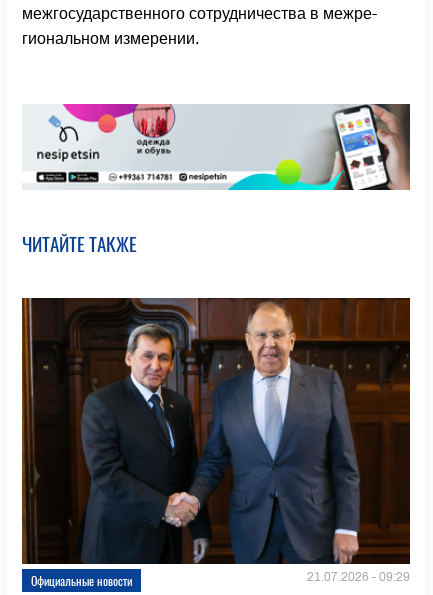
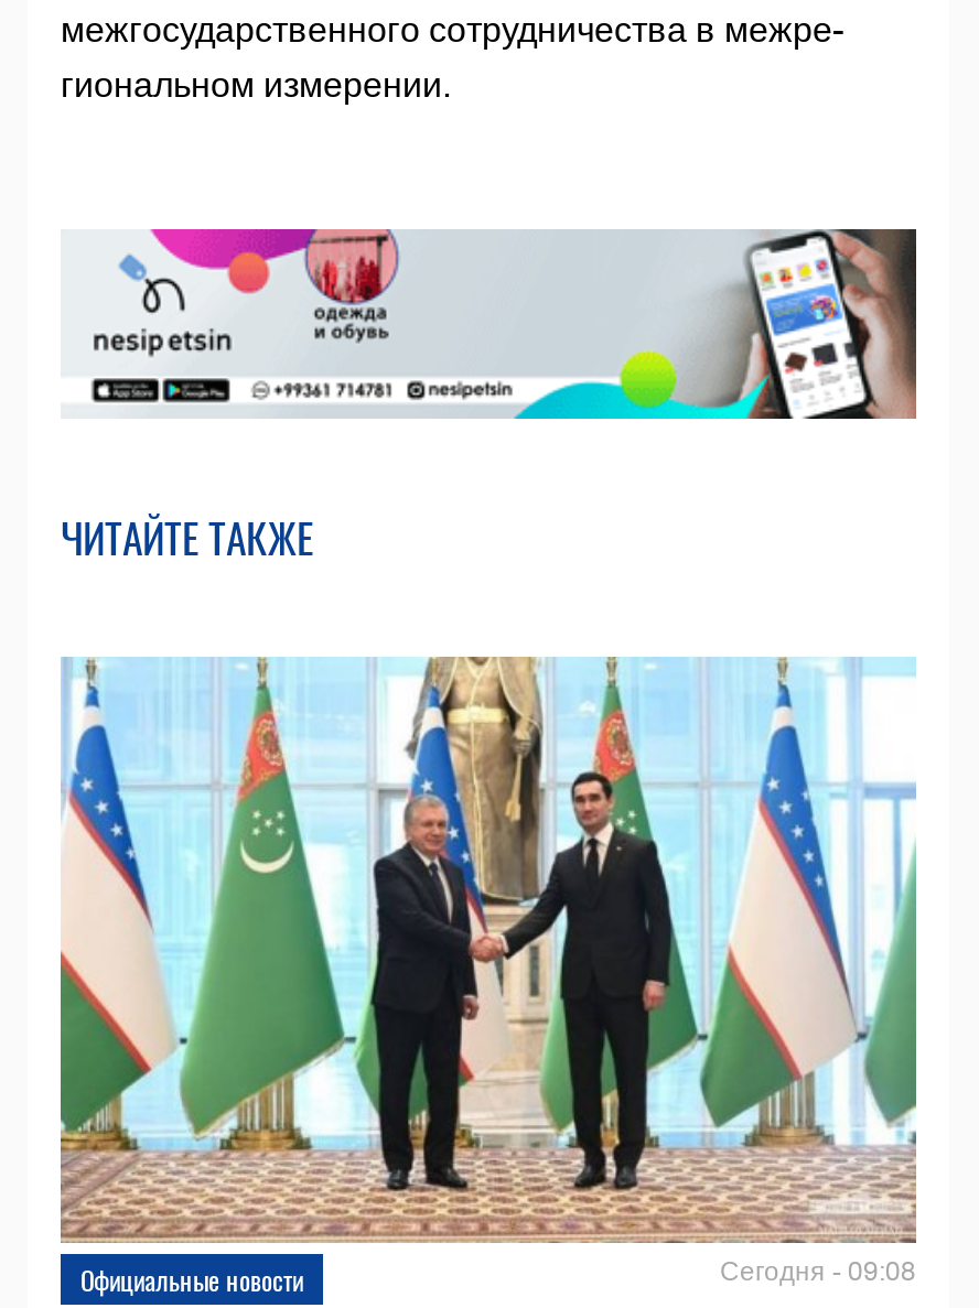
- [image]
- 21.07.2026 - 09:29
+ [image]
+ Сегодня - 09:08
